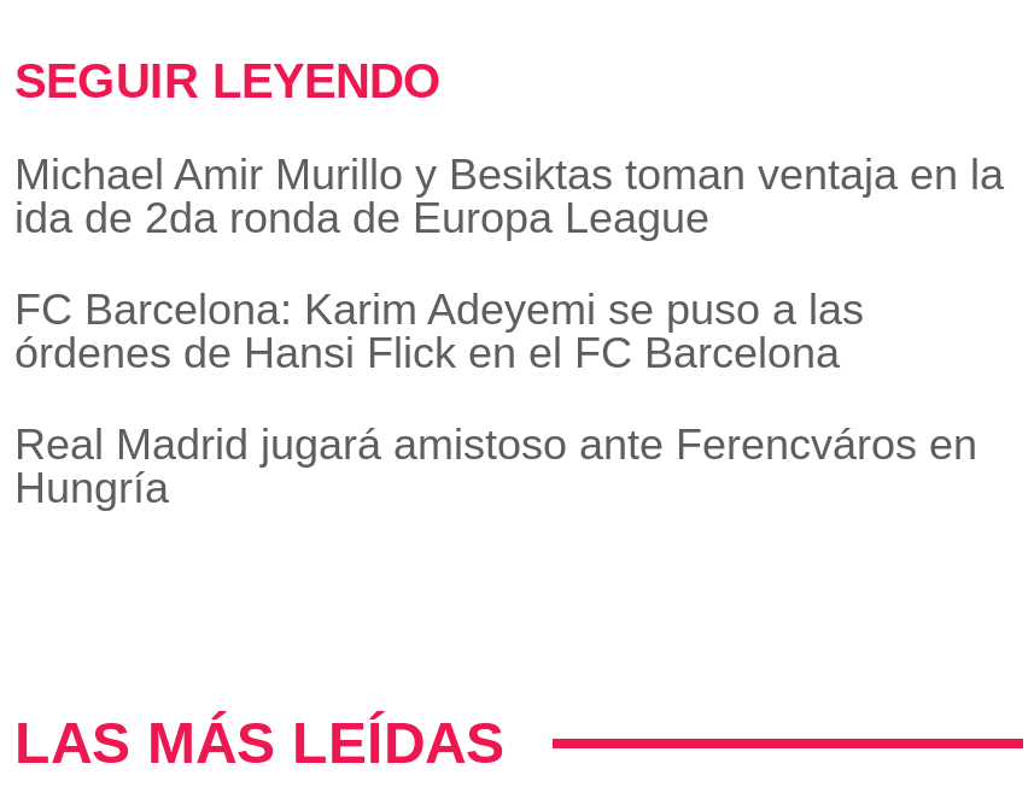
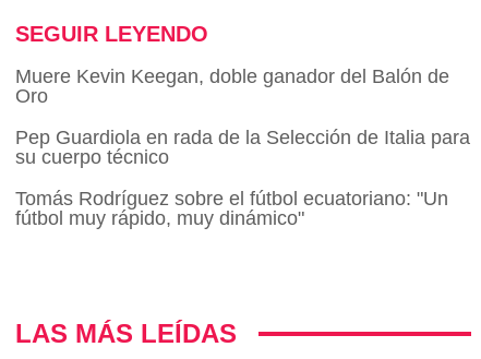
- Michael Amir Murillo y Besiktas toman ventaja en la
- ida de 2da ronda de Europa League
+ Muere Kevin Keegan, doble ganador del Balón de
+ Oro

- FC Barcelona: Karim Adeyemi se puso a las
- órdenes de Hansi Flick en el FC Barcelona
+ Pep Guardiola en rada de la Selección de Italia para
+ su cuerpo técnico

- Real Madrid jugará amistoso ante Ferencváros en
- Hungría
+ Tomás Rodríguez sobre el fútbol ecuatoriano: "Un
+ fútbol muy rápido, muy dinámico"
